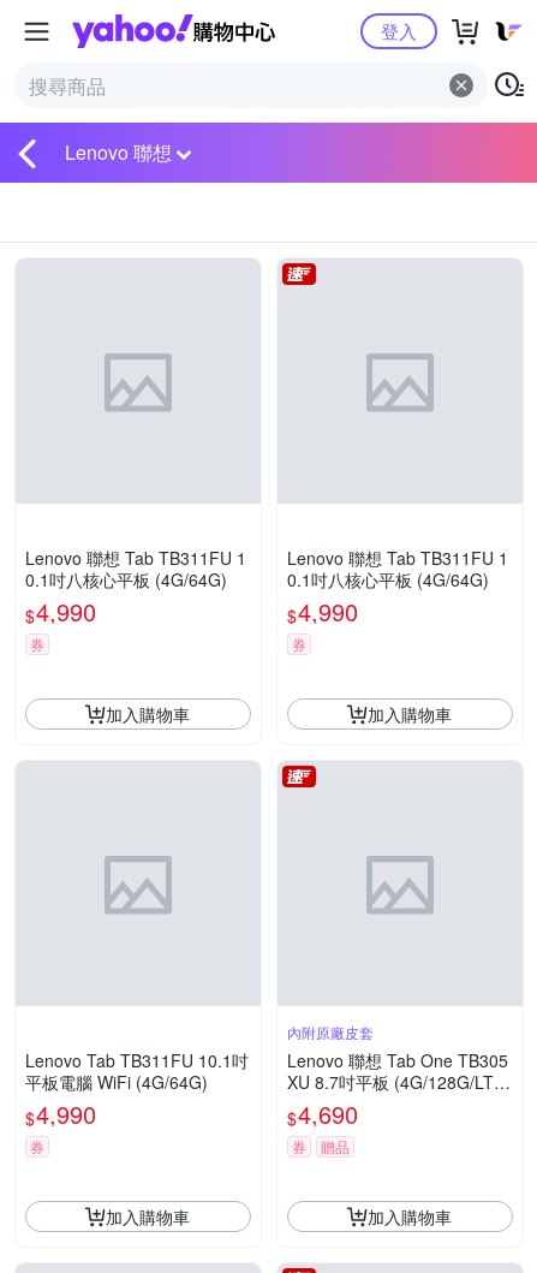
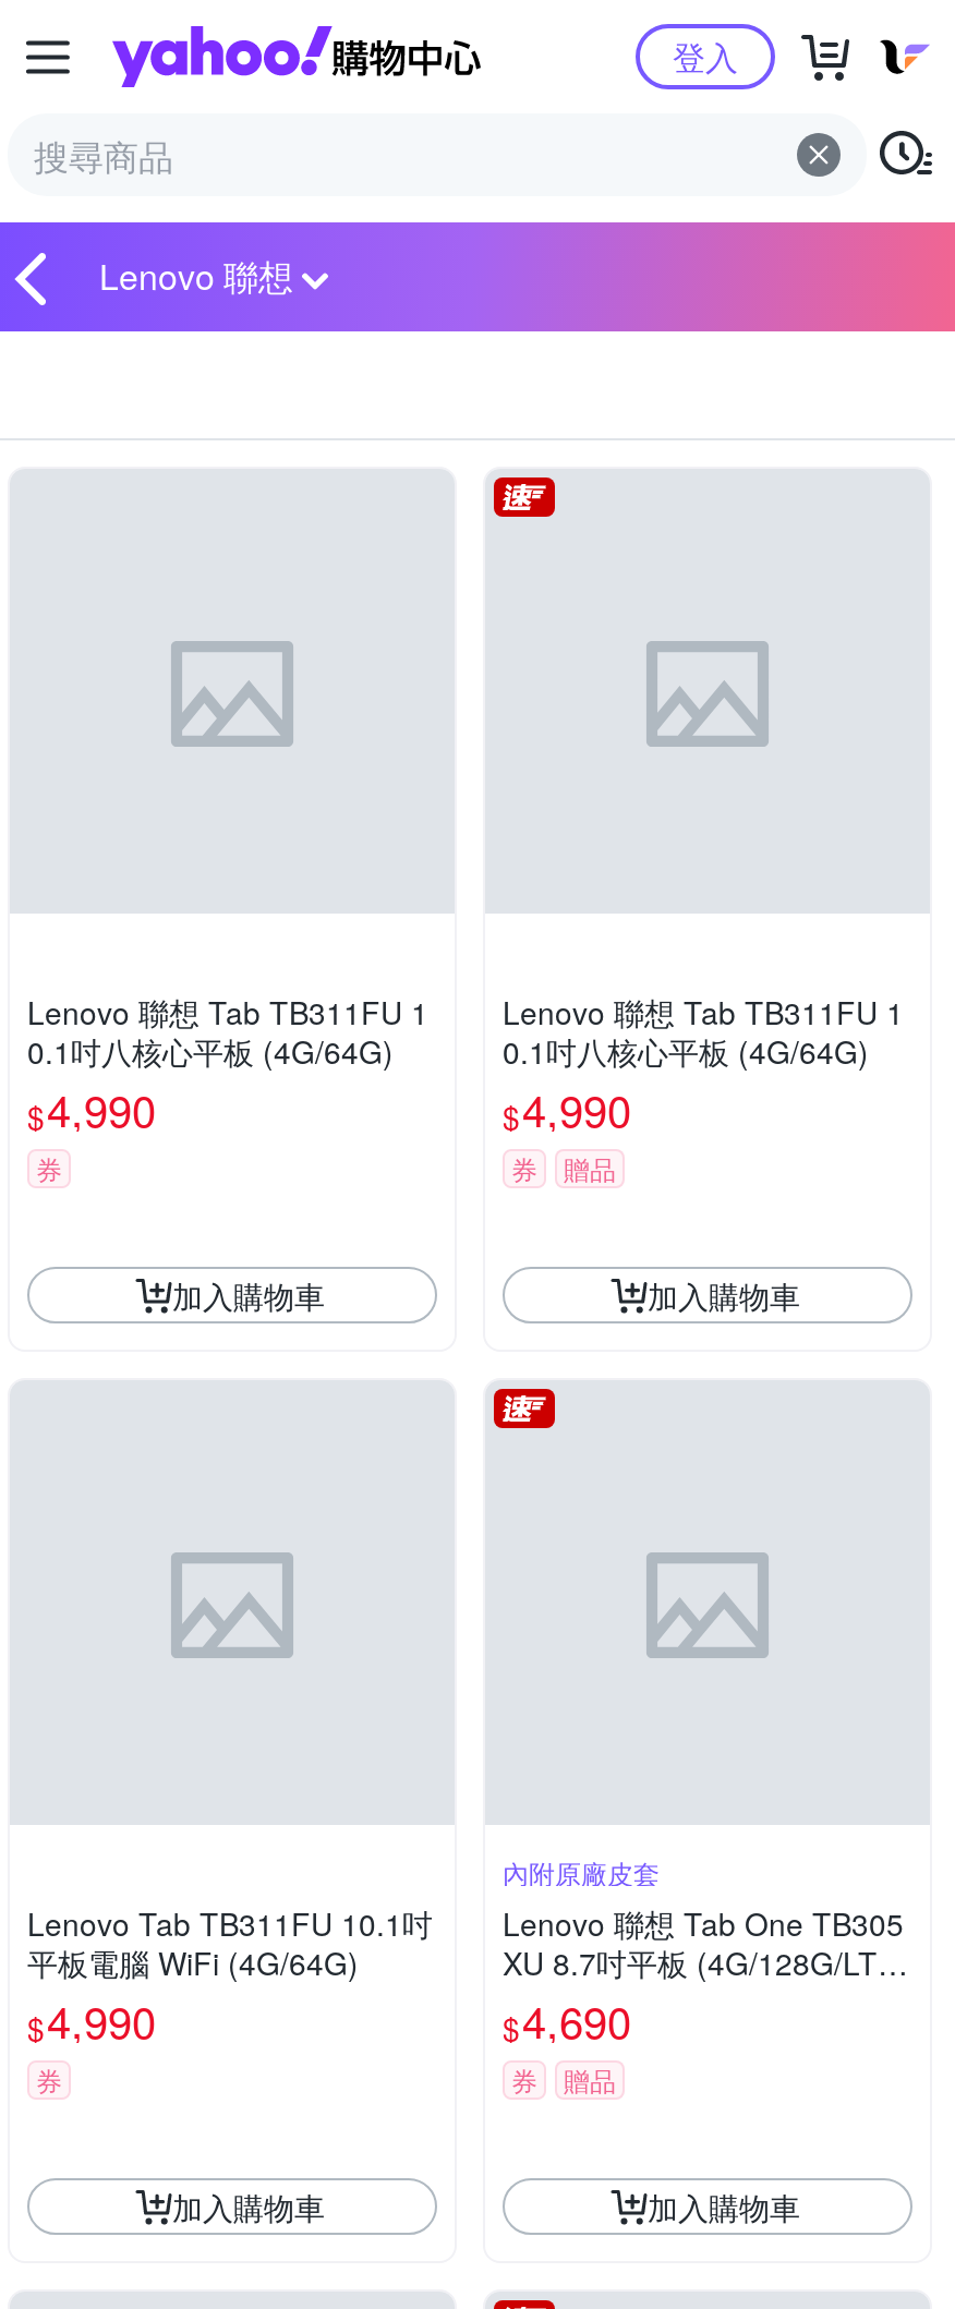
+ 贈品
